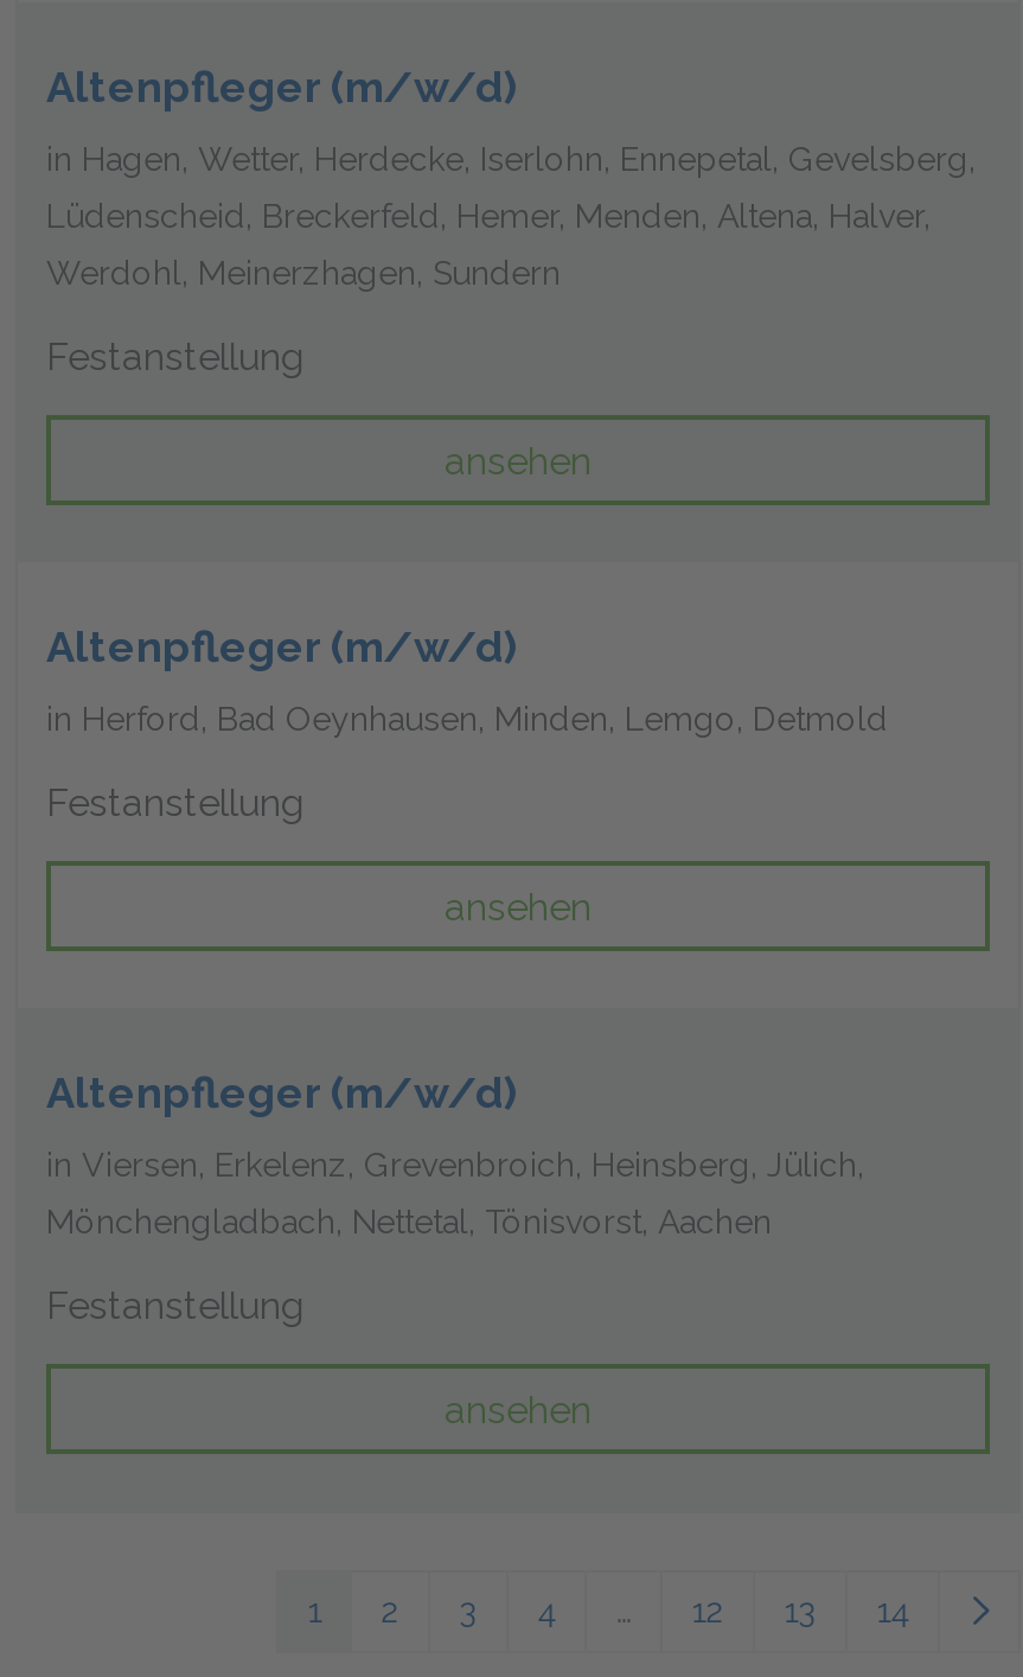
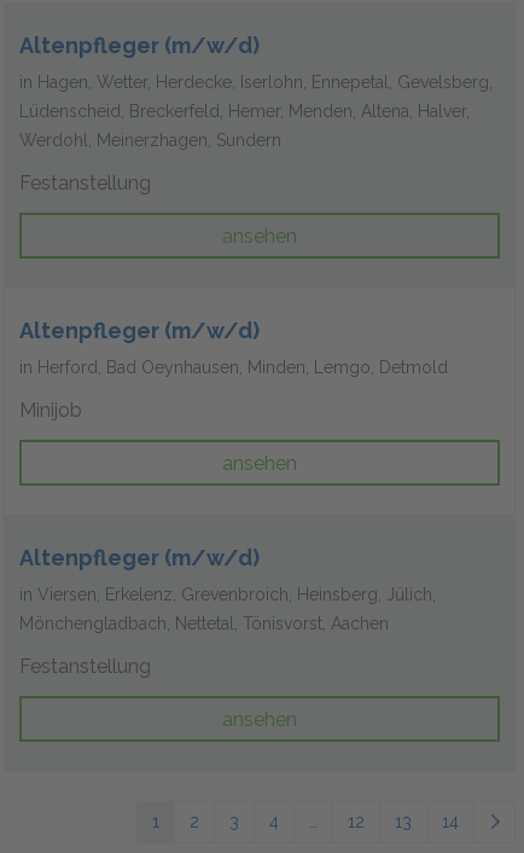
- Festanstellung
+ Minijob
